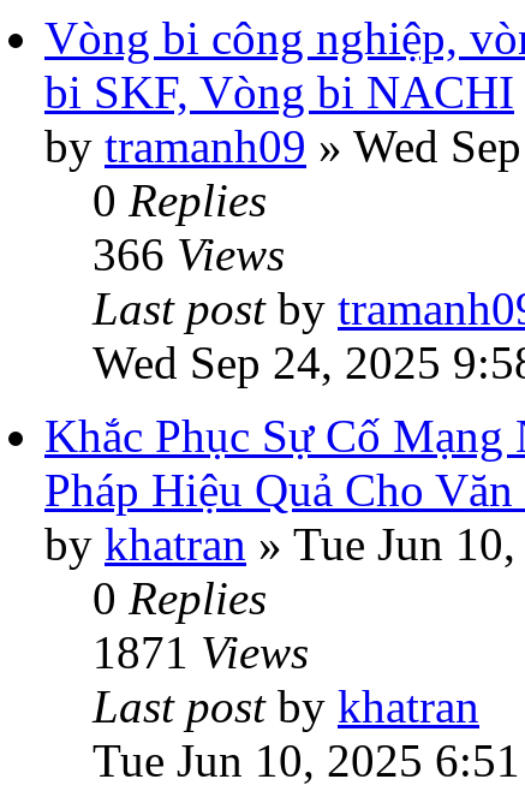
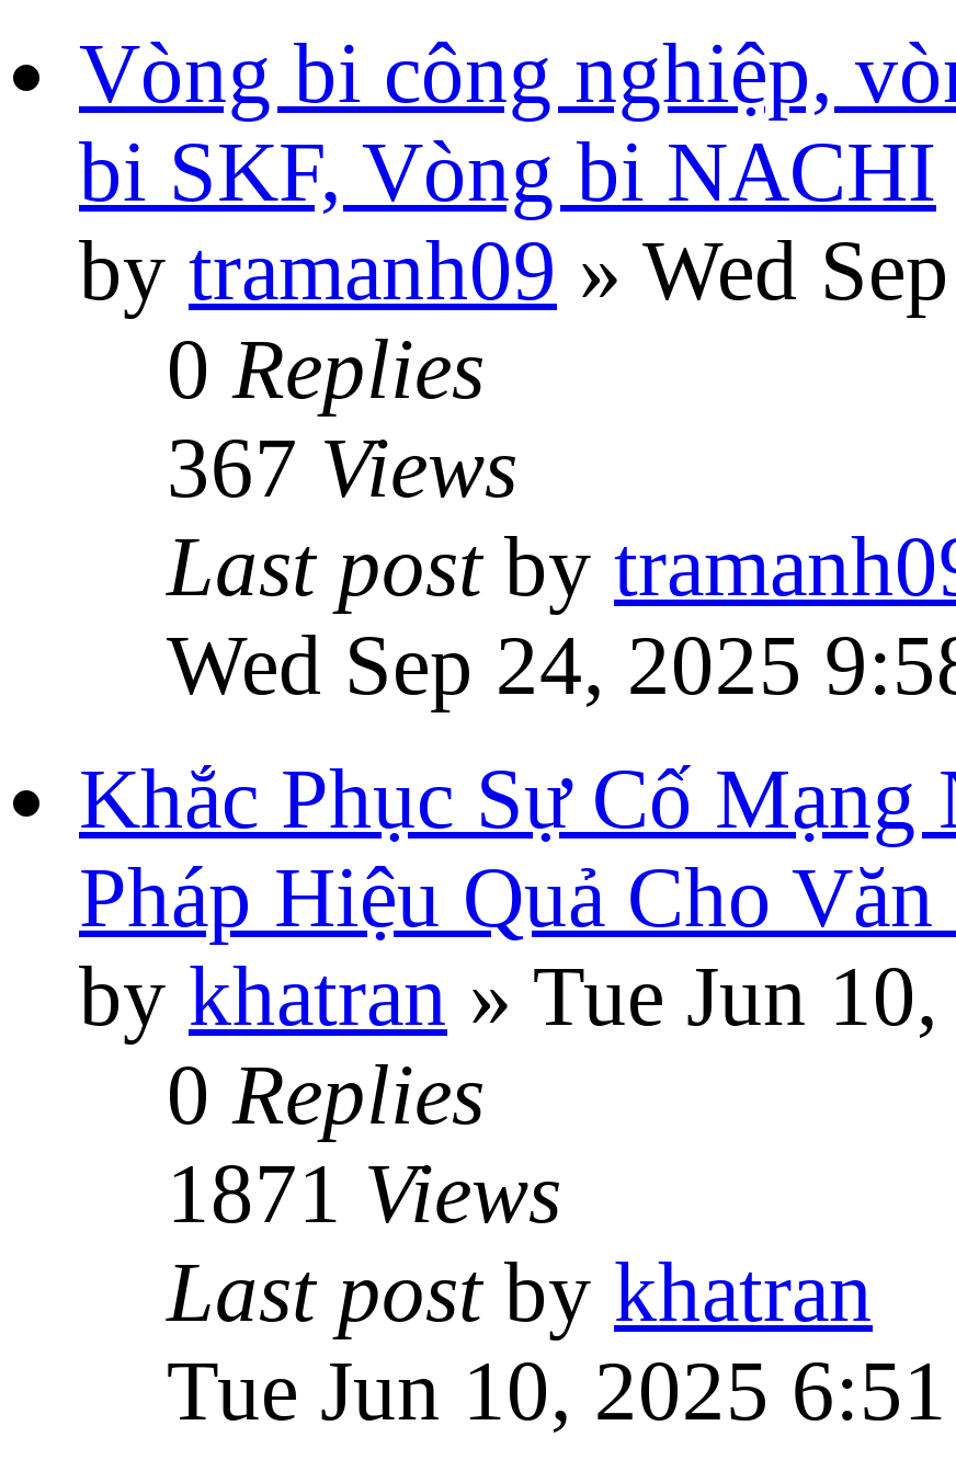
- 366 Views
+ 367 Views
